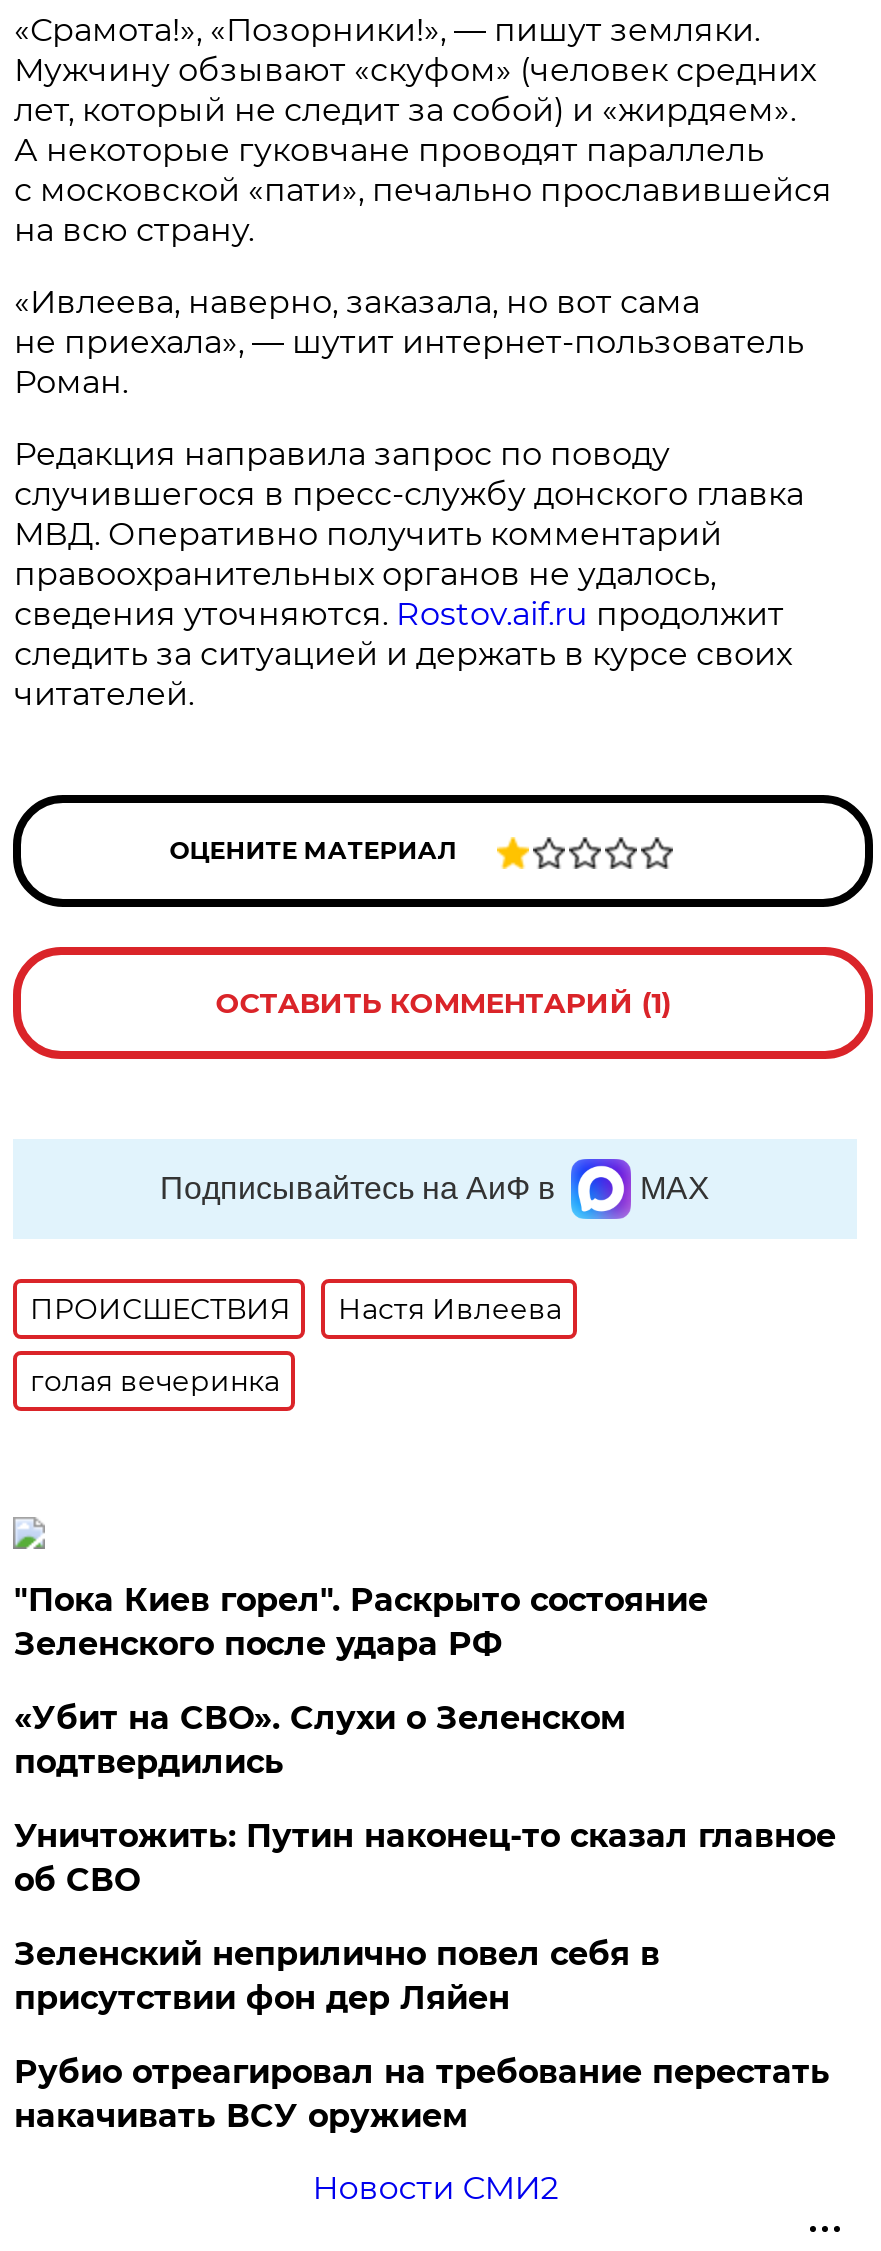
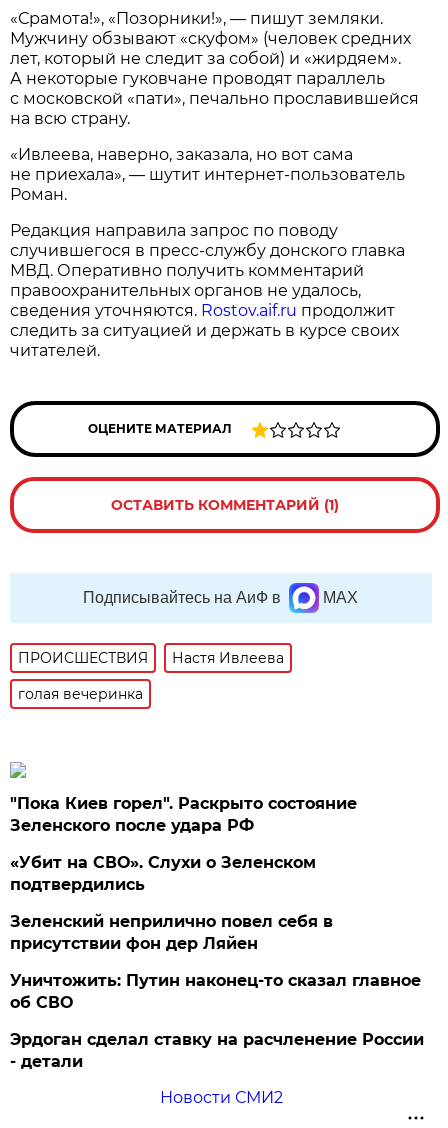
moved down: Уничтожить: Путин наконец-то сказал главное | об СВО

moved up: Зеленский неприлично повел cебя в | присутствии фон дер Ляйен

- Рубио отреагировал на требование перестать
- накачивать ВСУ оружием
+ Эрдоган сделал ставку на расчленение России
+ - детали
